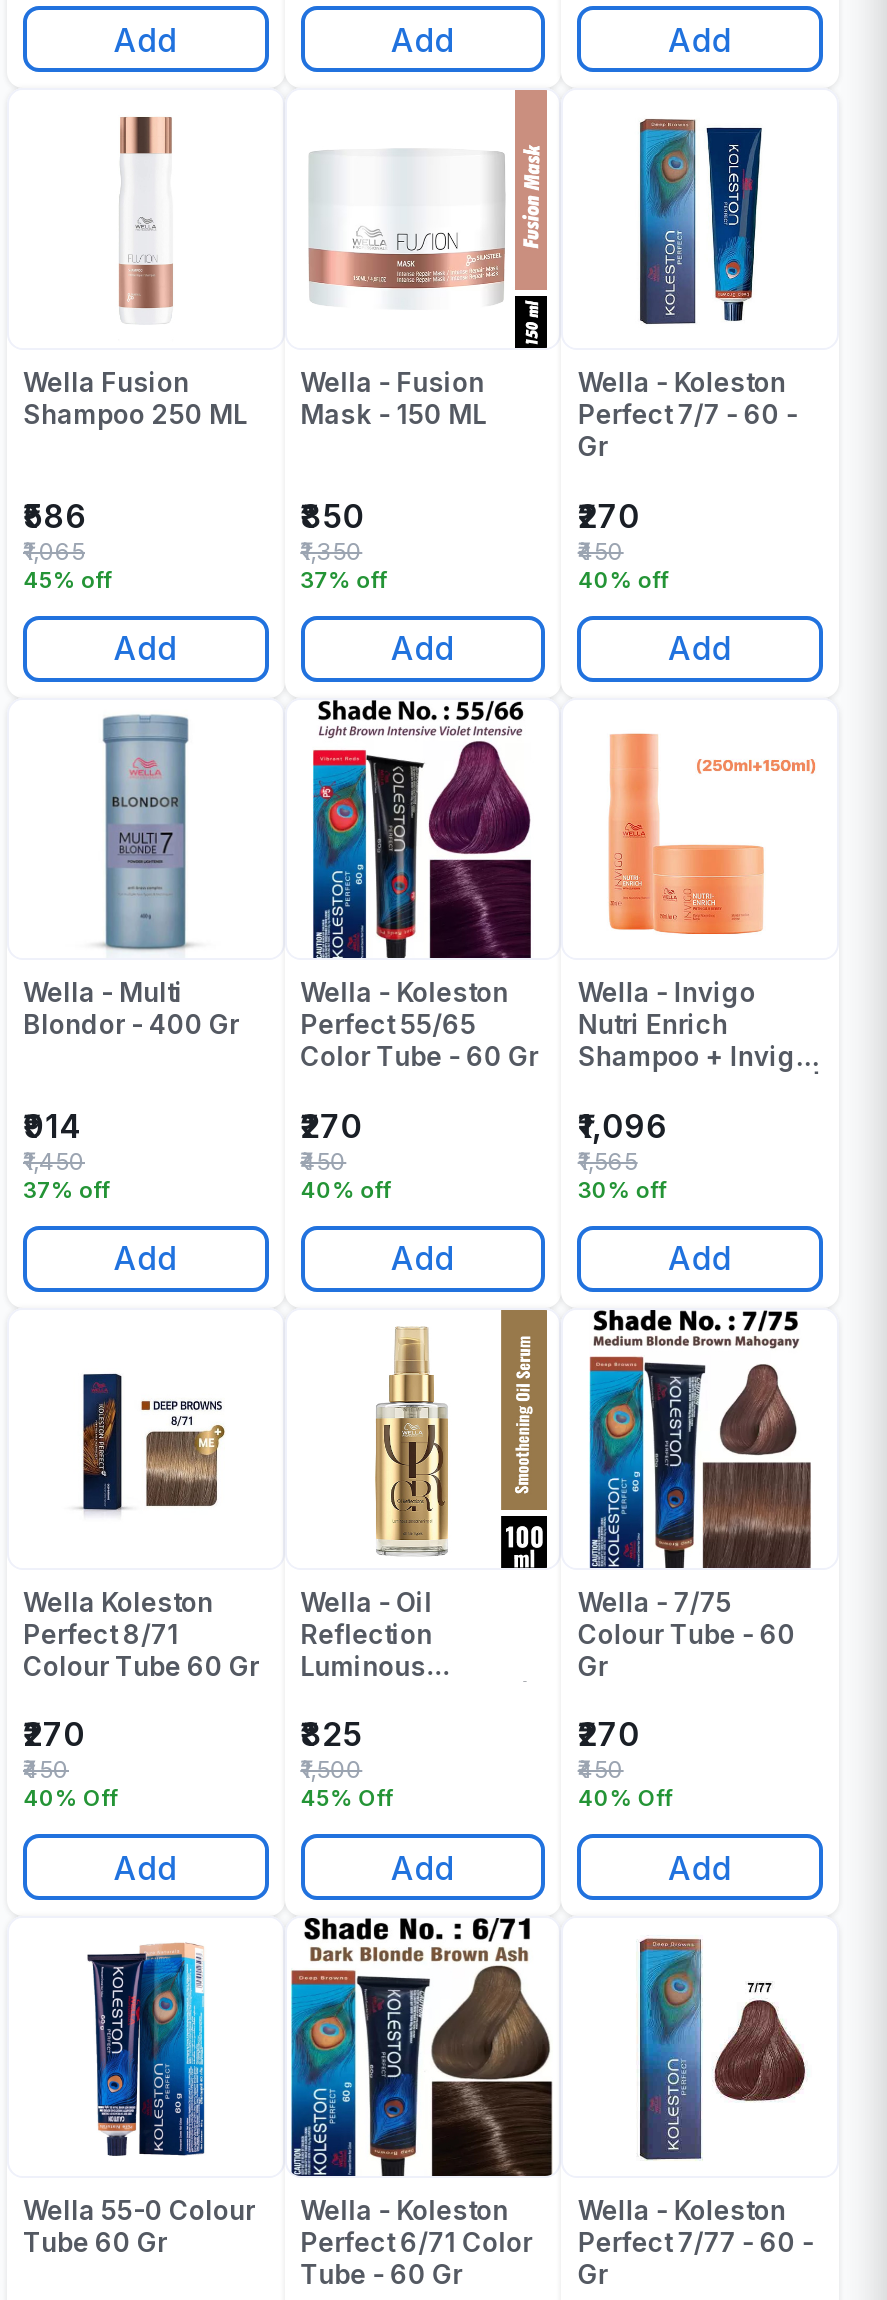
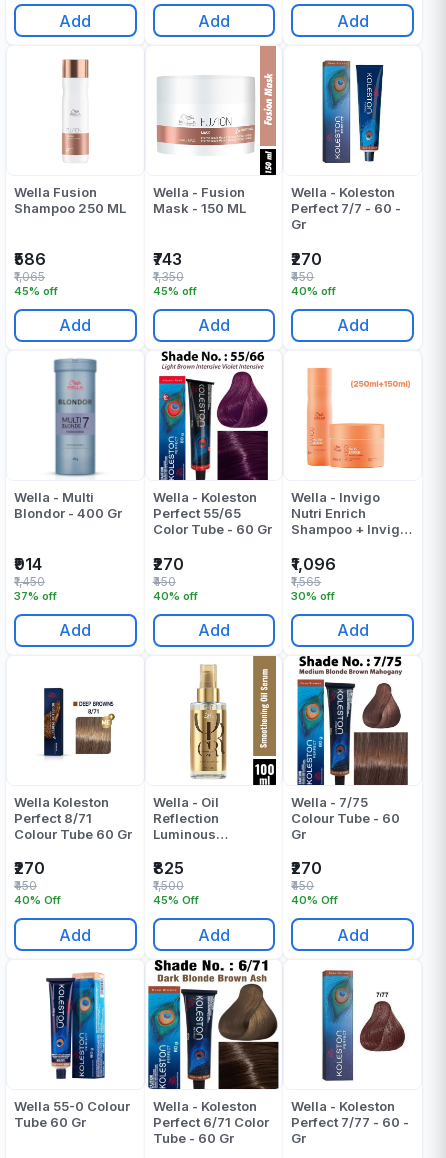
- ₹850
+ ₹743

- 37% off
+ 45% off
